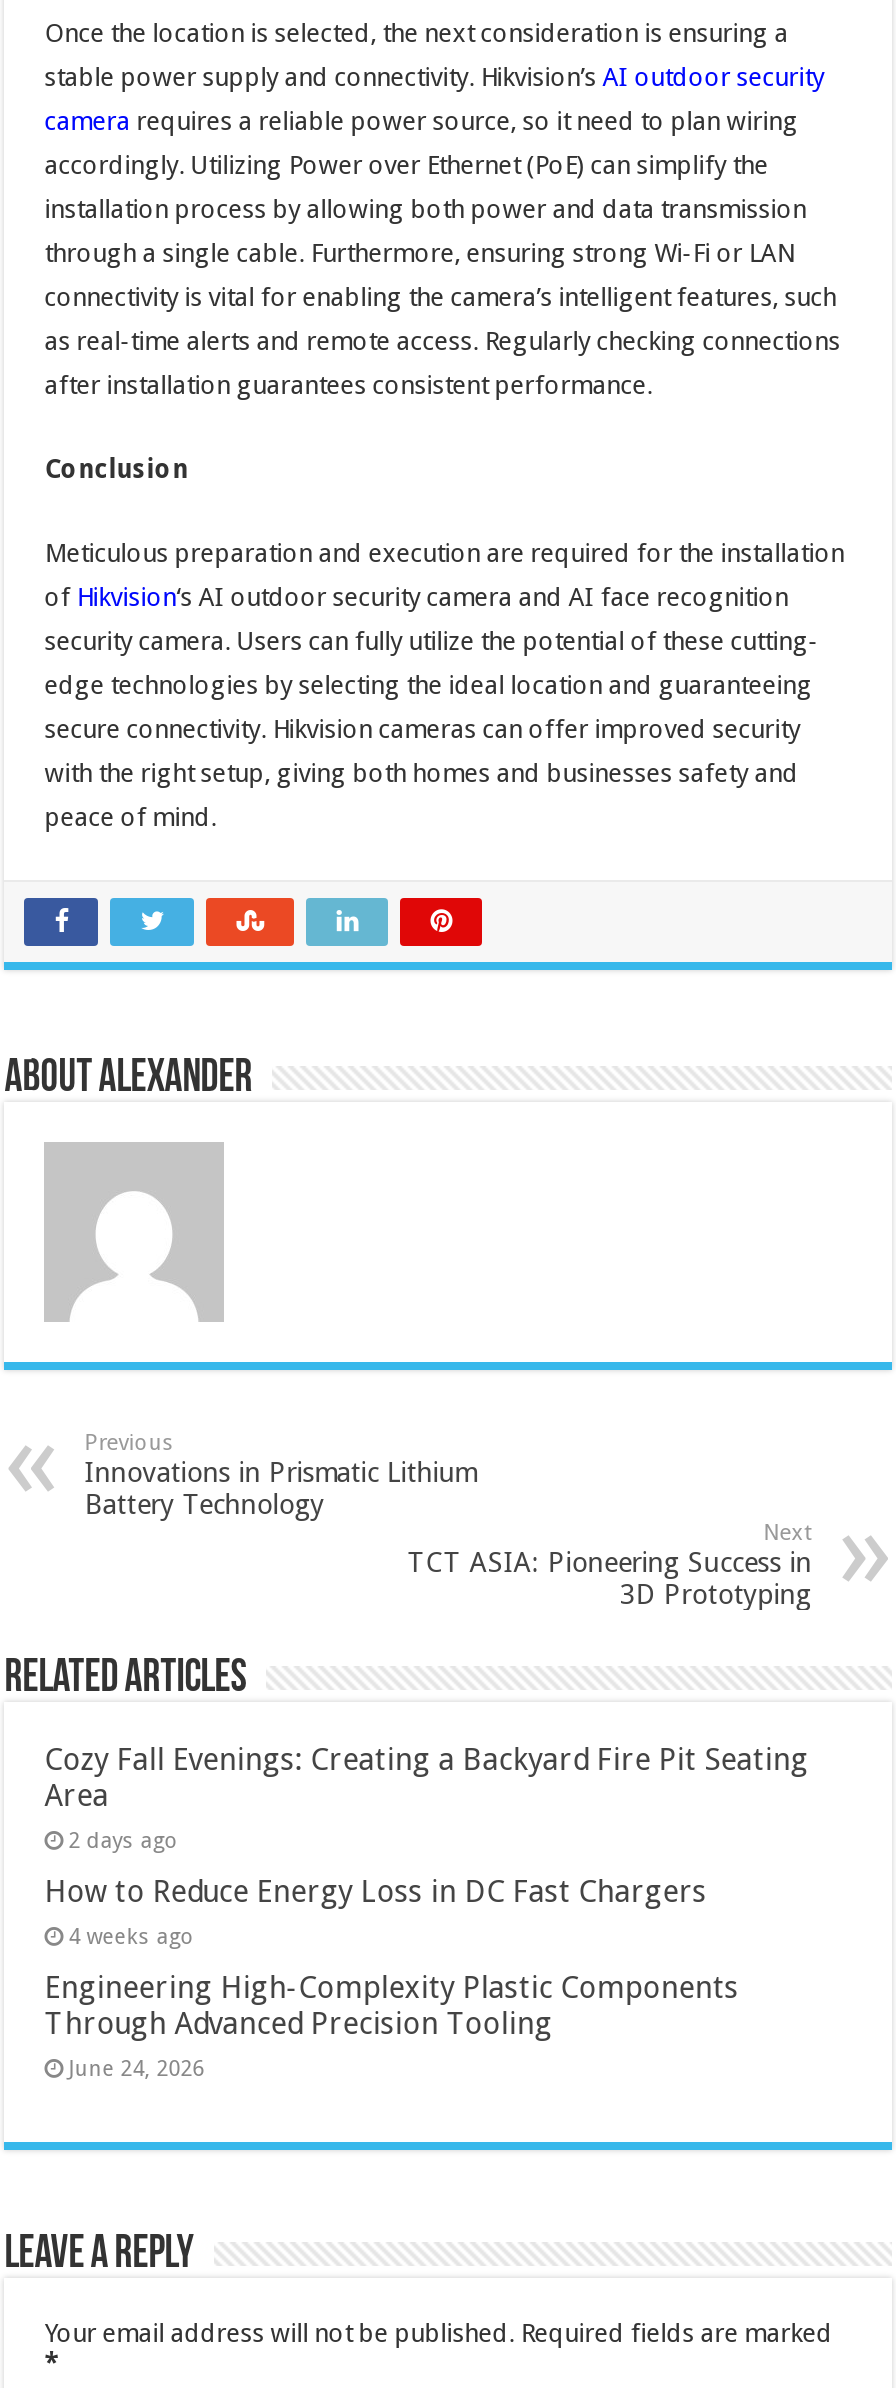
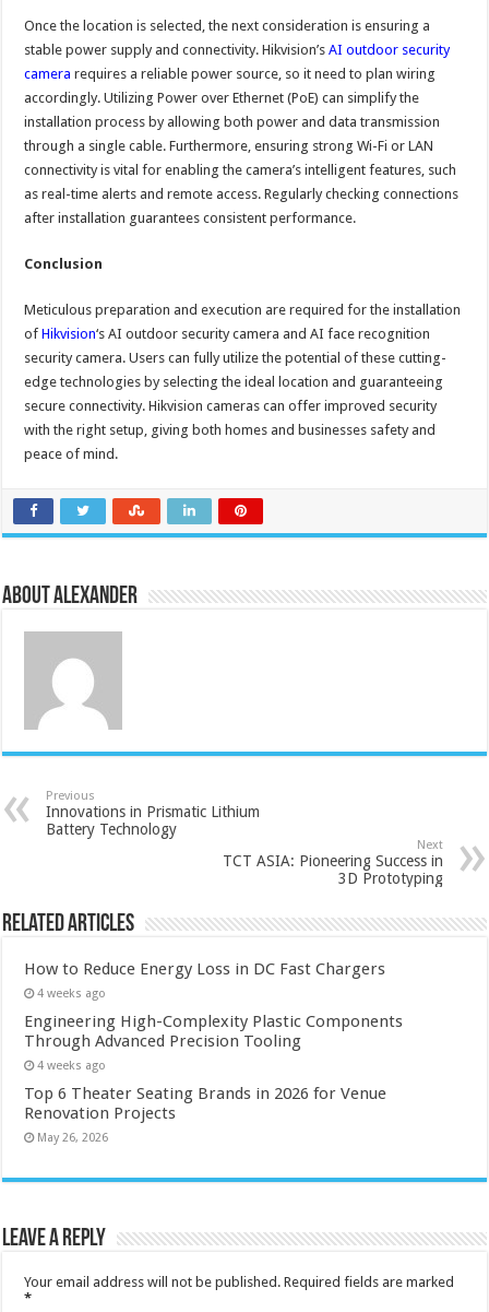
- Cozy Fall Evenings: Creating a Backyard Fire Pit Seating
- Area
- 2 days ago

moved up: How to Reduce Energy Loss in DC Fast Chargers | 4 weeks ago | Engineering High-Complexity Plastic Components | Through Advanced Precision Tooling

- June 24, 2026
+ 4 weeks ago
+ Top 6 Theater Seating Brands in 2026 for Venue
+ Renovation Projects
+ May 26, 2026
